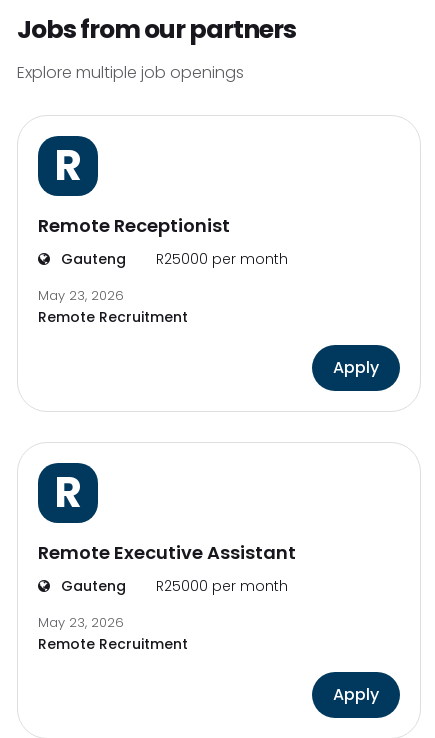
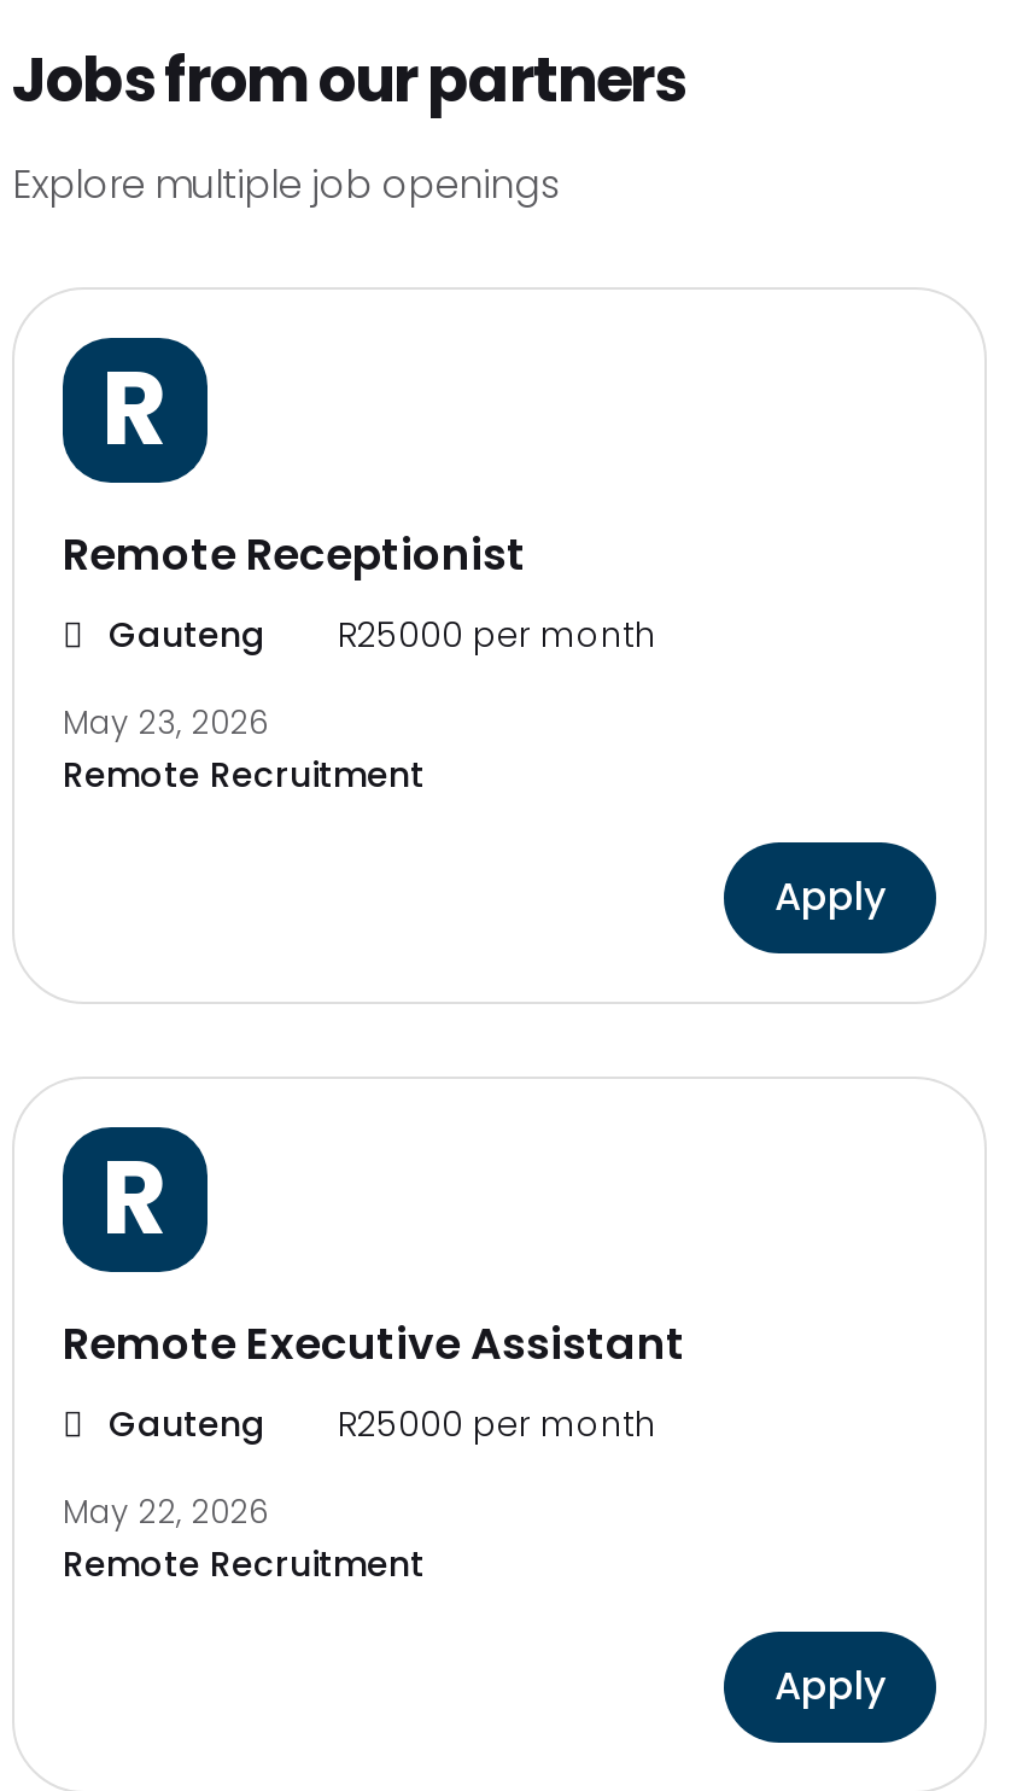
- May 23, 2026
+ May 22, 2026
